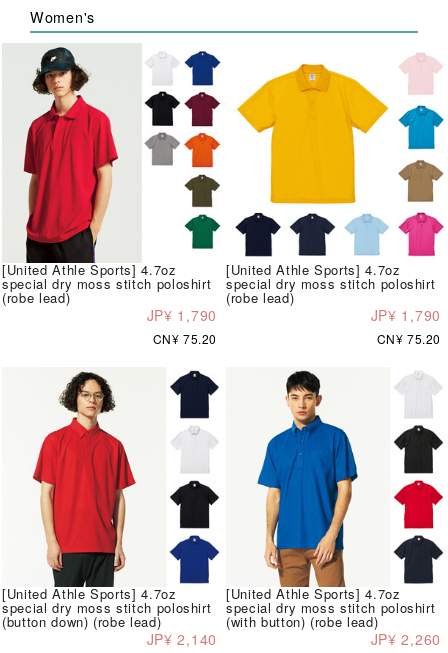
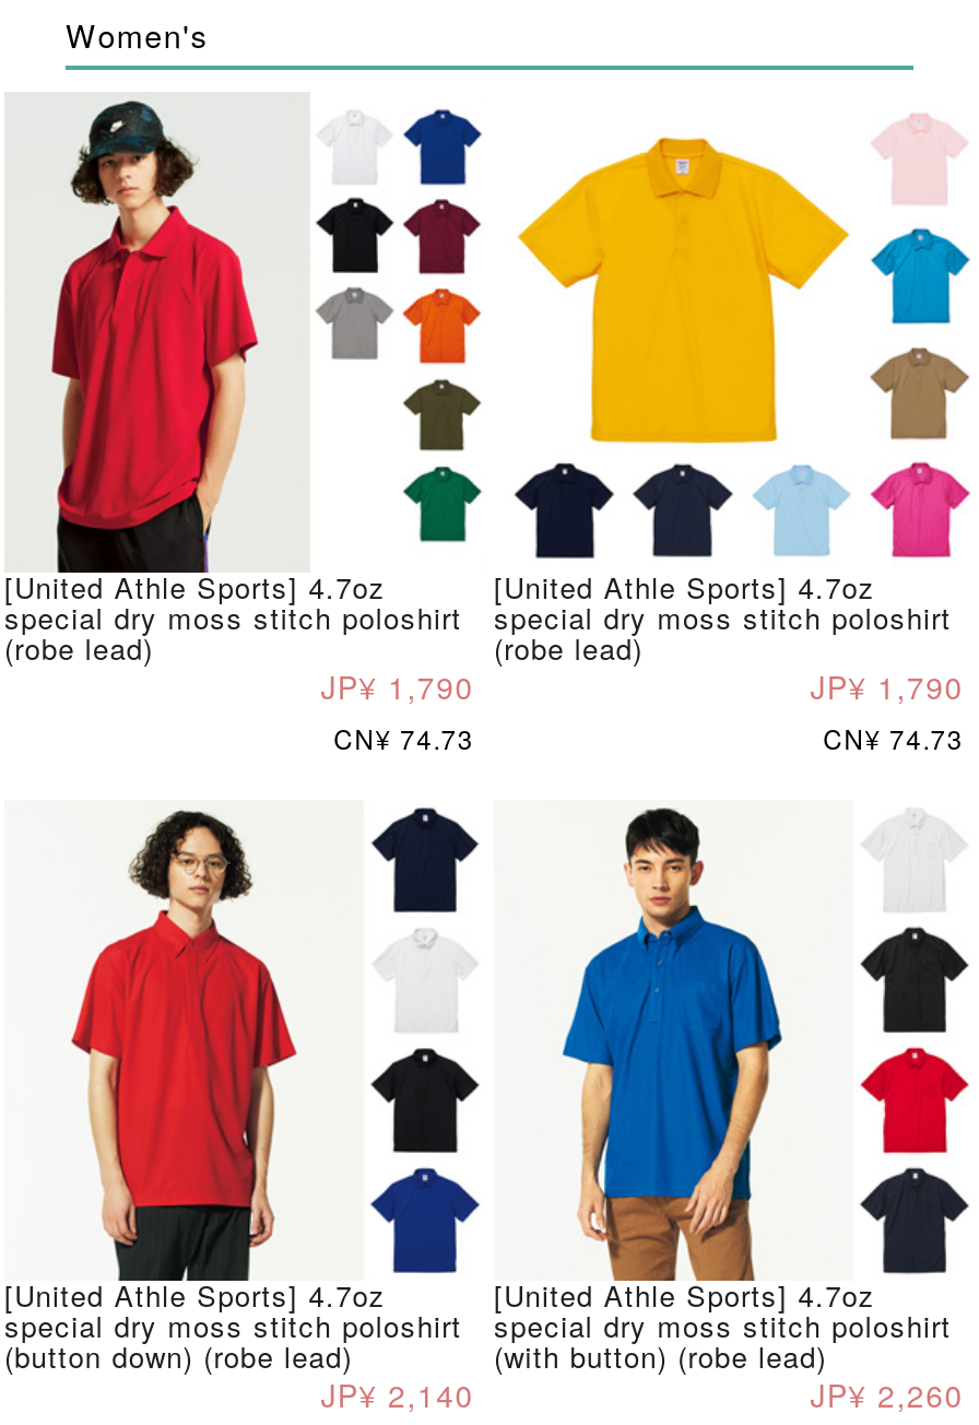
- CN¥ 75.20
+ CN¥ 74.73

- CN¥ 75.20
+ CN¥ 74.73
